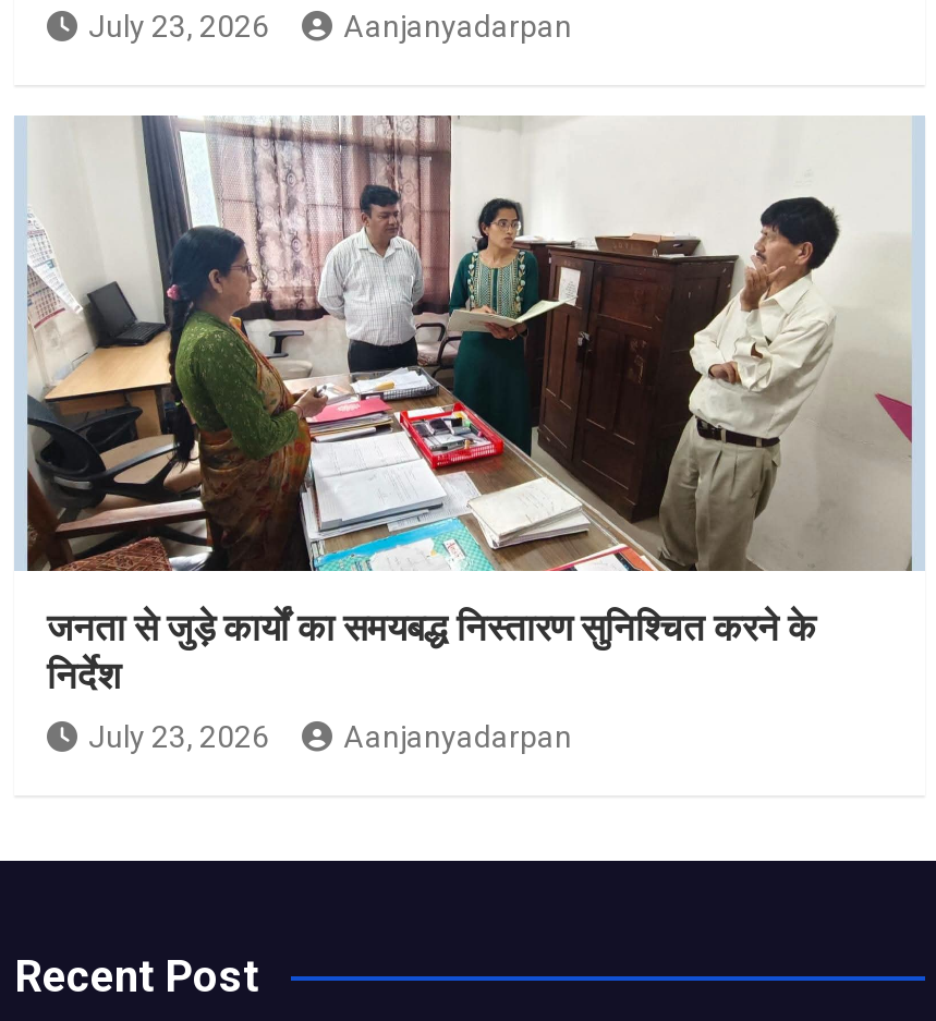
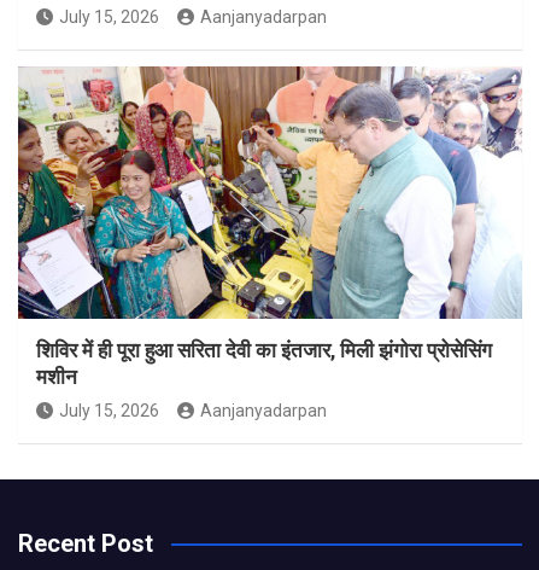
- July 23, 2026
+ July 15, 2026

- [image]
- जनता से जुड़े कार्यों का समयबद्ध निस्तारण सुनिश्चित करने के
- निर्देश
+ [image]
+ शिविर में ही पूरा हुआ सरिता देवी का इंतजार, मिली झंगोरा प्रोसेसिंग
+ मशीन

- July 23, 2026
+ July 15, 2026
